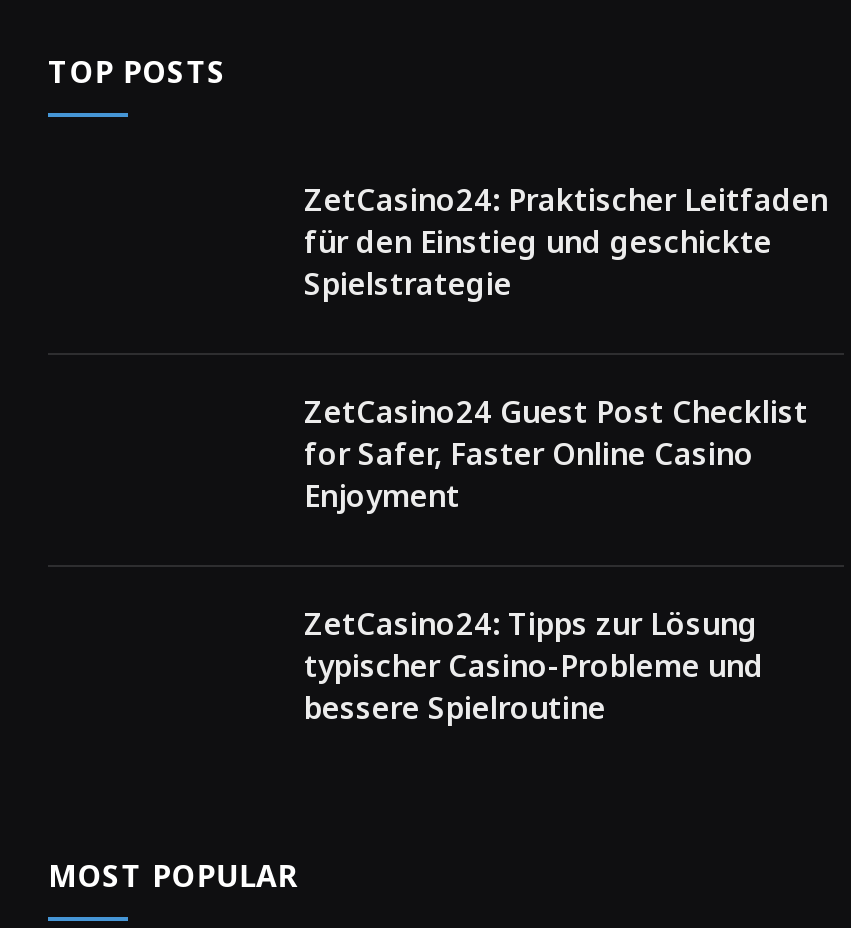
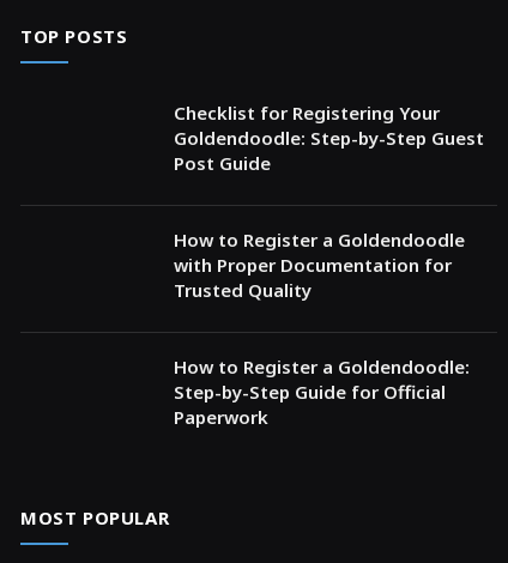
- ZetCasino24: Praktischer Leitfaden
- für den Einstieg und geschickte
- Spielstrategie
+ Checklist for Registering Your
+ Goldendoodle: Step-by-Step Guest
+ Post Guide

- ZetCasino24 Guest Post Checklist
- for Safer, Faster Online Casino
- Enjoyment
+ How to Register a Goldendoodle
+ with Proper Documentation for
+ Trusted Quality

- ZetCasino24: Tipps zur Lösung
- typischer Casino-Probleme und
- bessere Spielroutine
+ How to Register a Goldendoodle:
+ Step-by-Step Guide for Official
+ Paperwork
